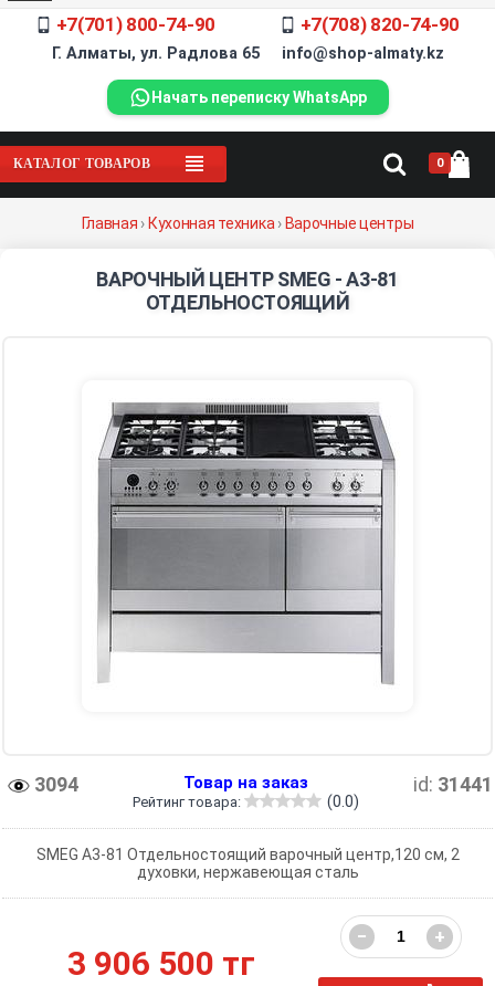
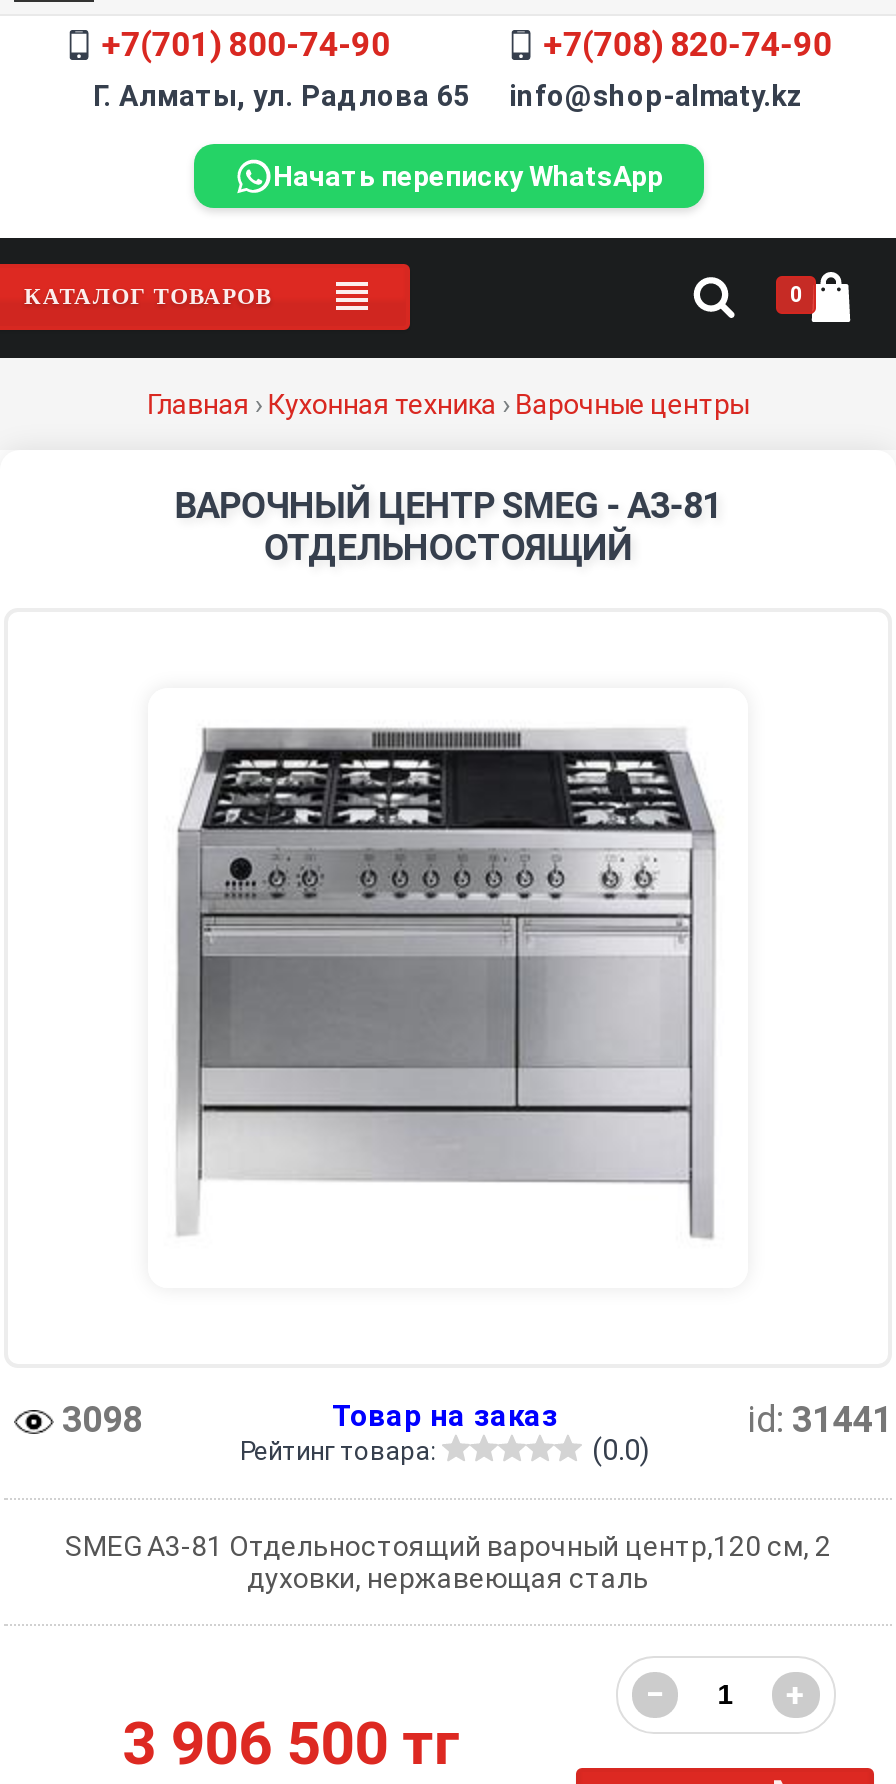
- 3094
+ 3098
